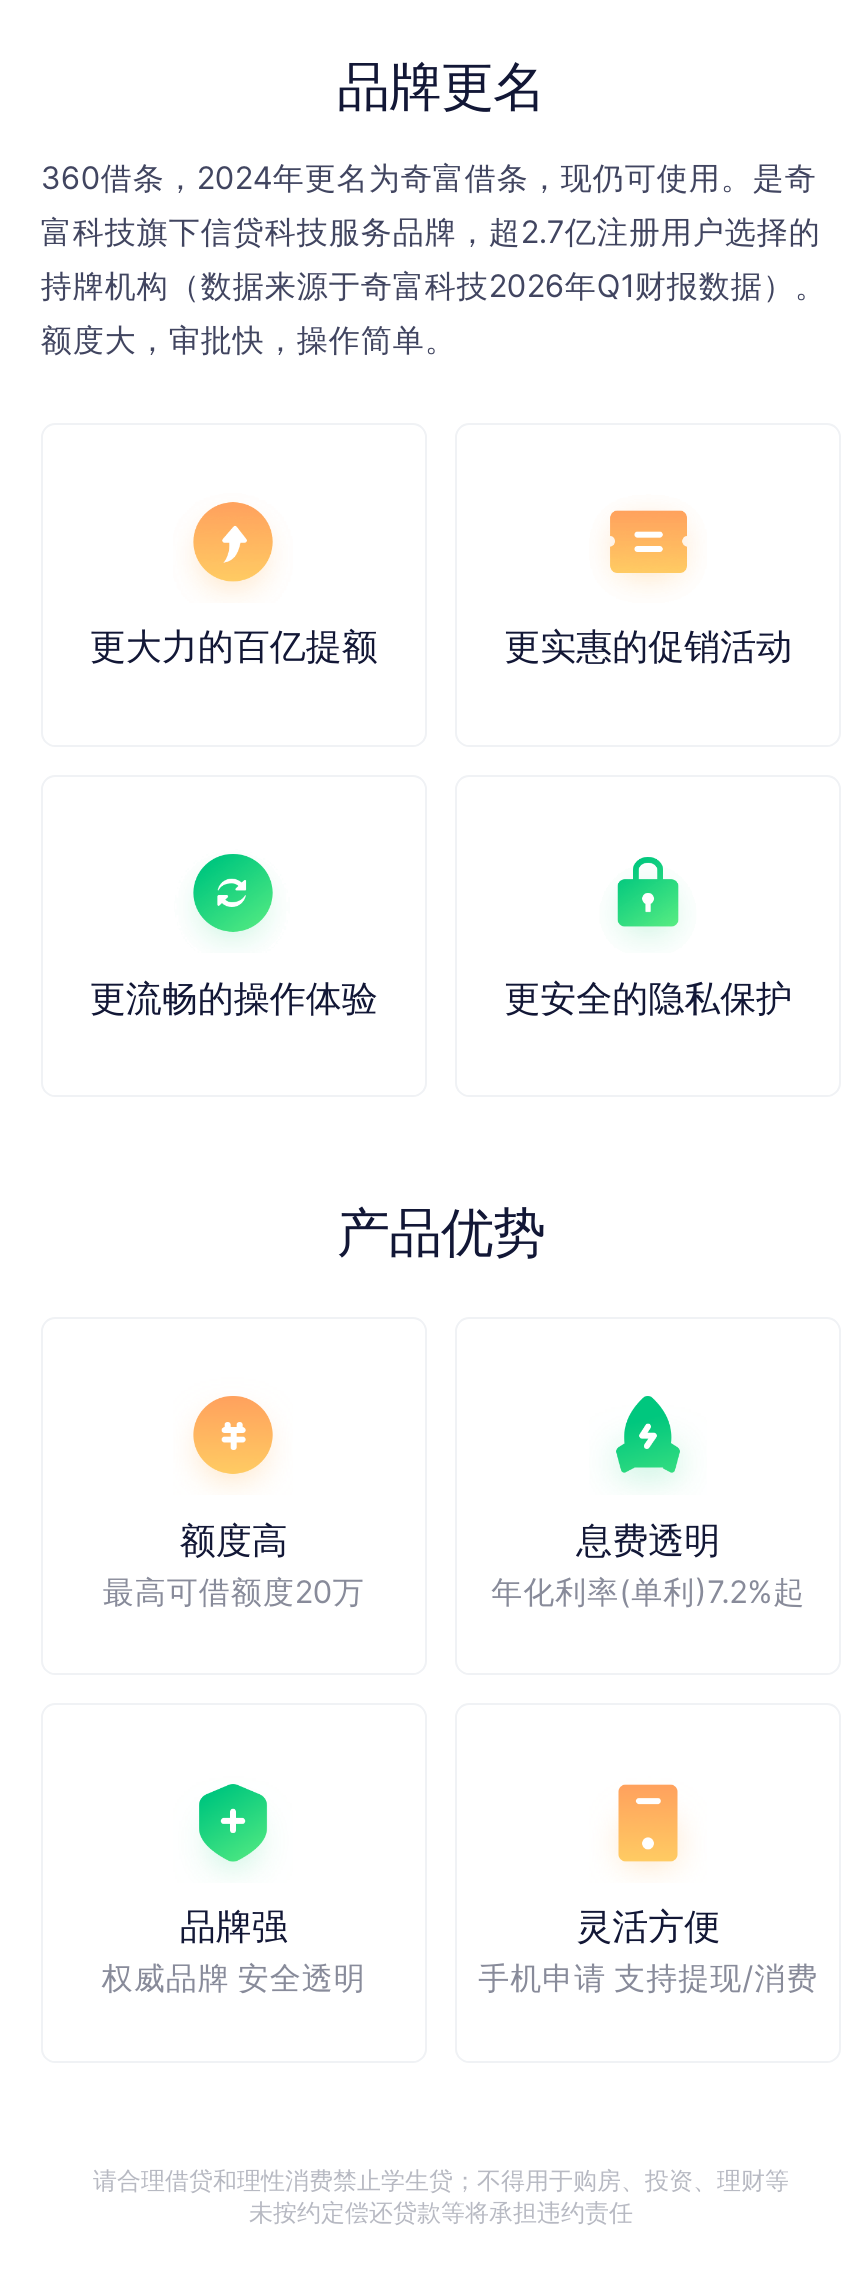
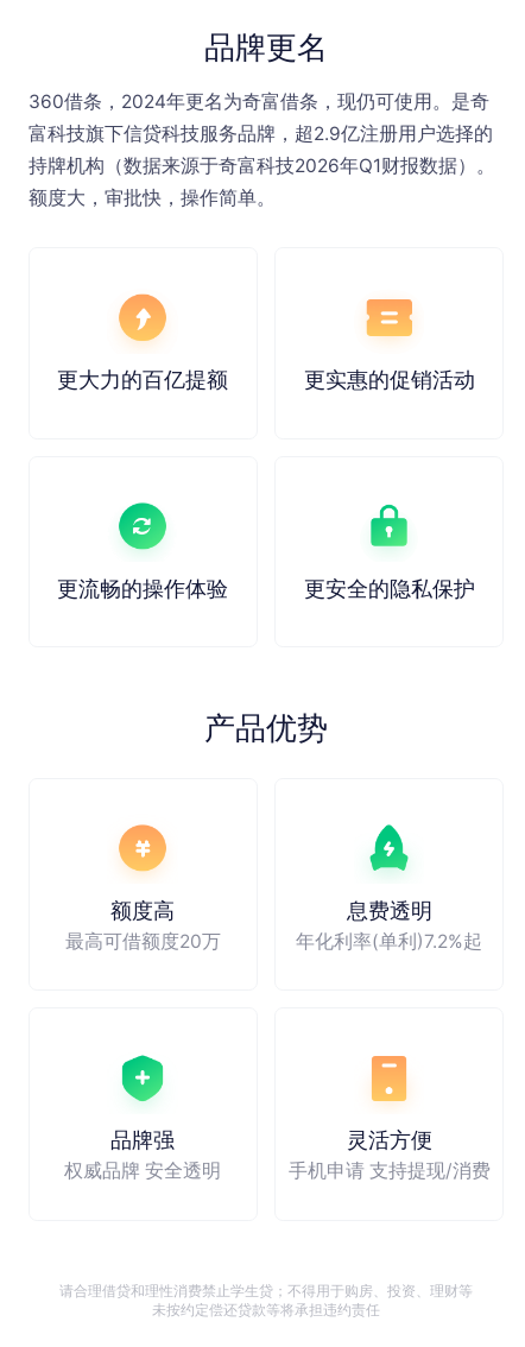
- 富科技旗下信贷科技服务品牌，超2.7亿注册用户选择的
+ 富科技旗下信贷科技服务品牌，超2.9亿注册用户选择的
